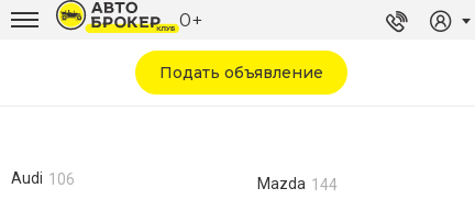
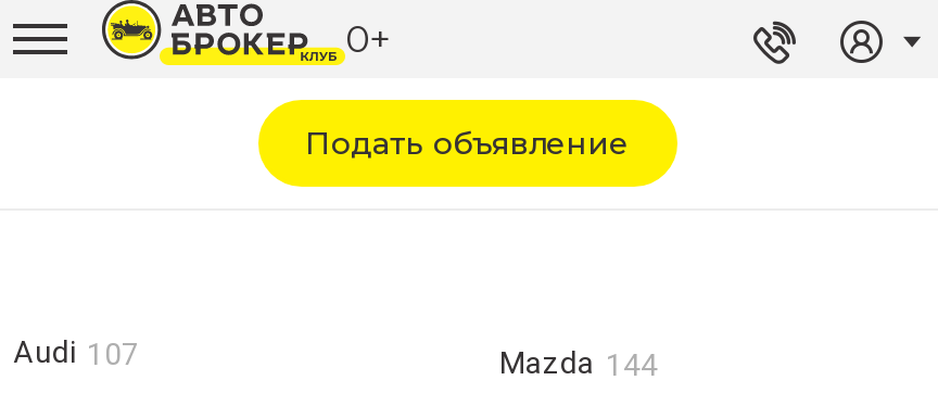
- Audi 106
+ Audi 107
